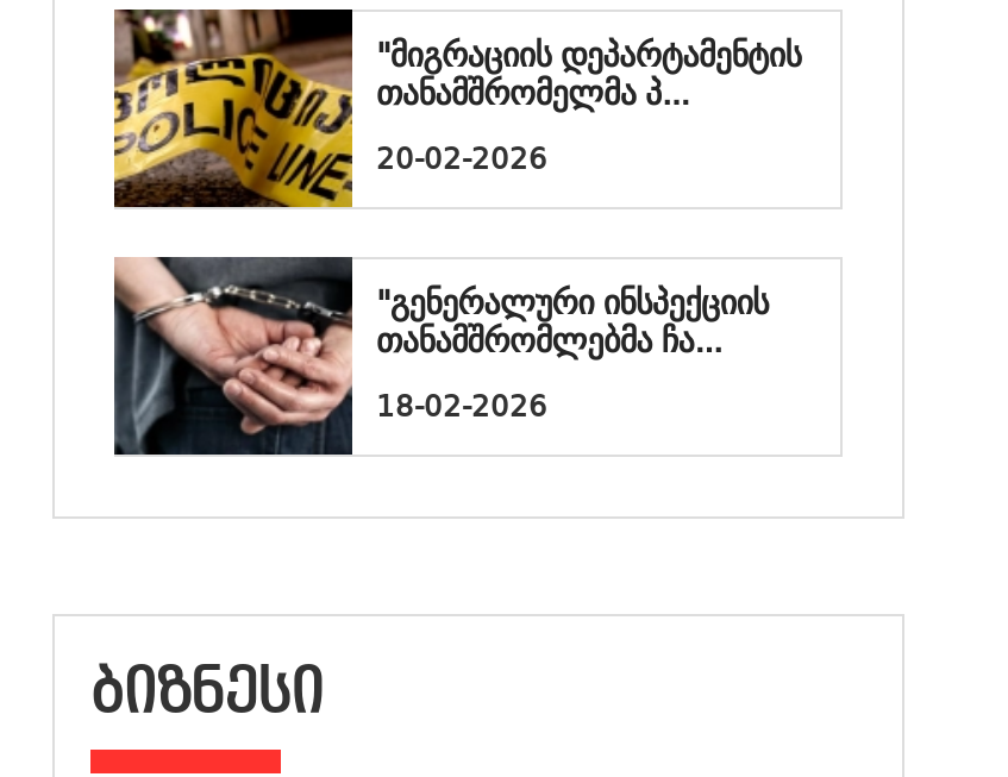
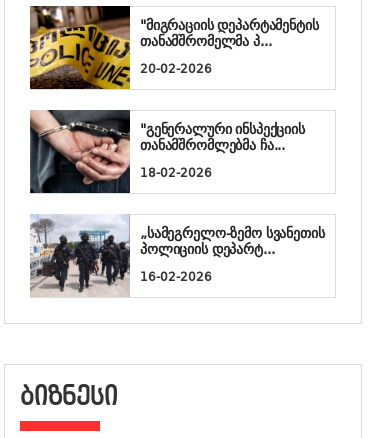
+ [image]
+ „სამეგრელო-ზემო სვანეთის
+ პოლიციის დეპარტ...
+ 16-02-2026
